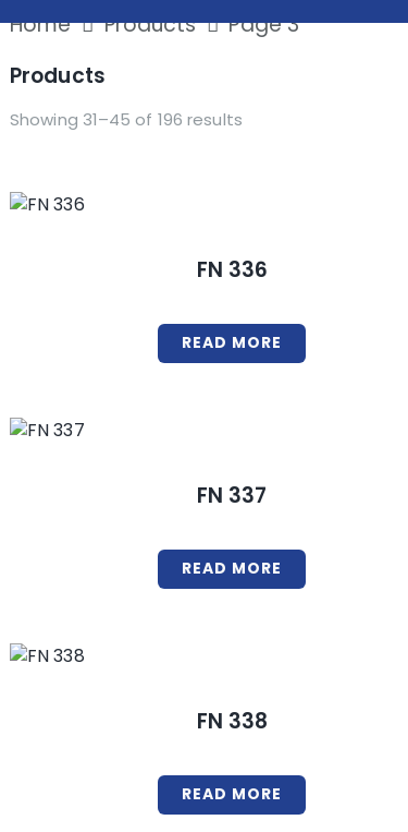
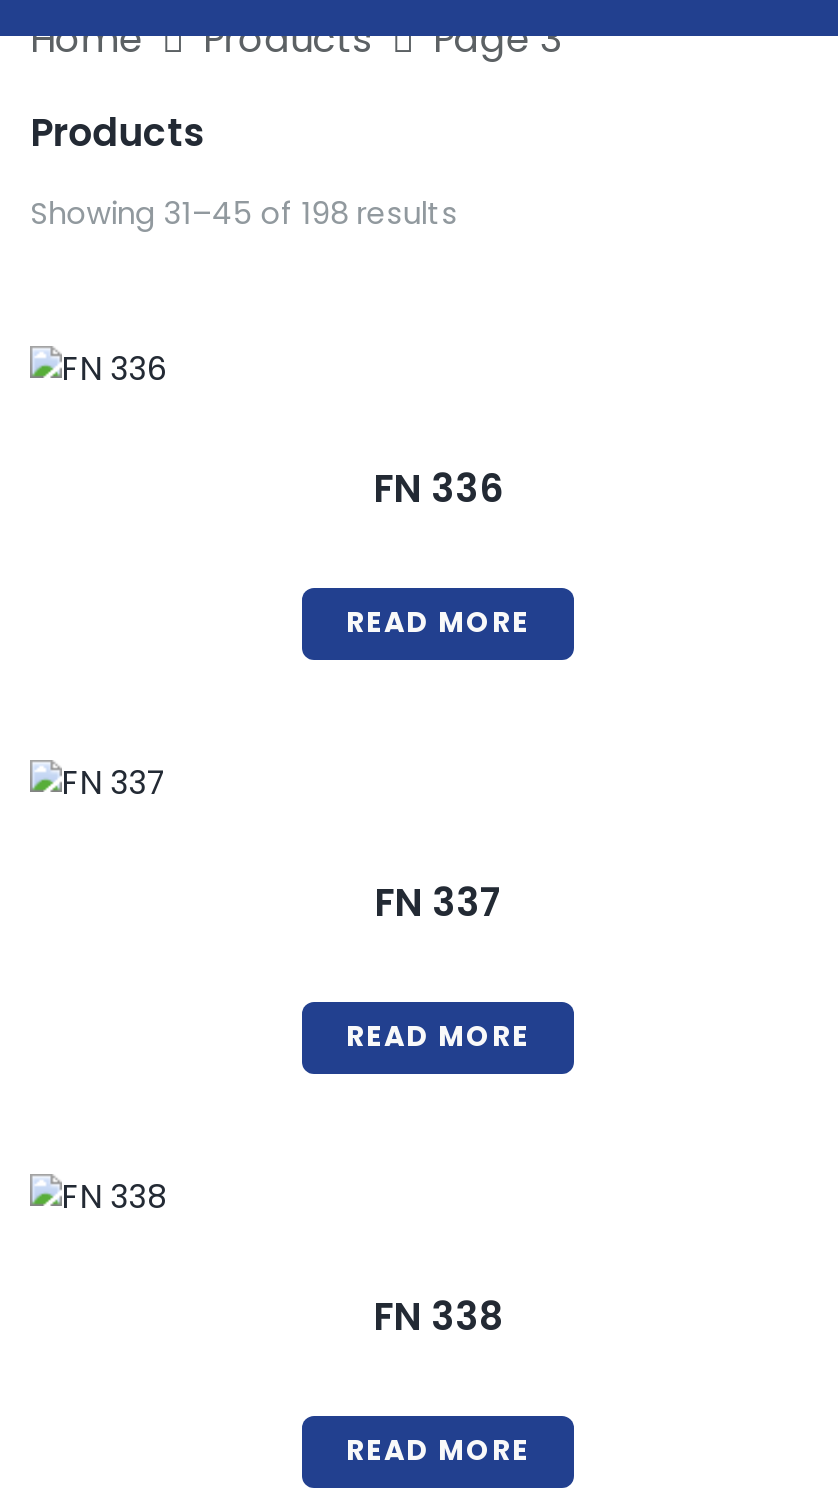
- Showing 31–45 of 196 results
+ Showing 31–45 of 198 results
